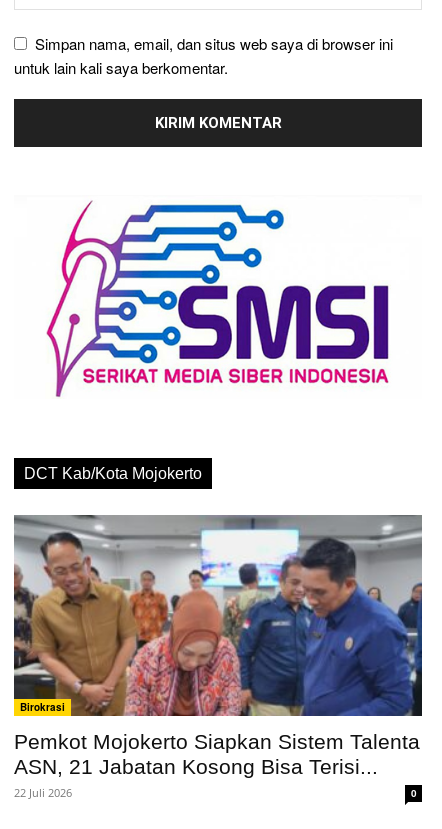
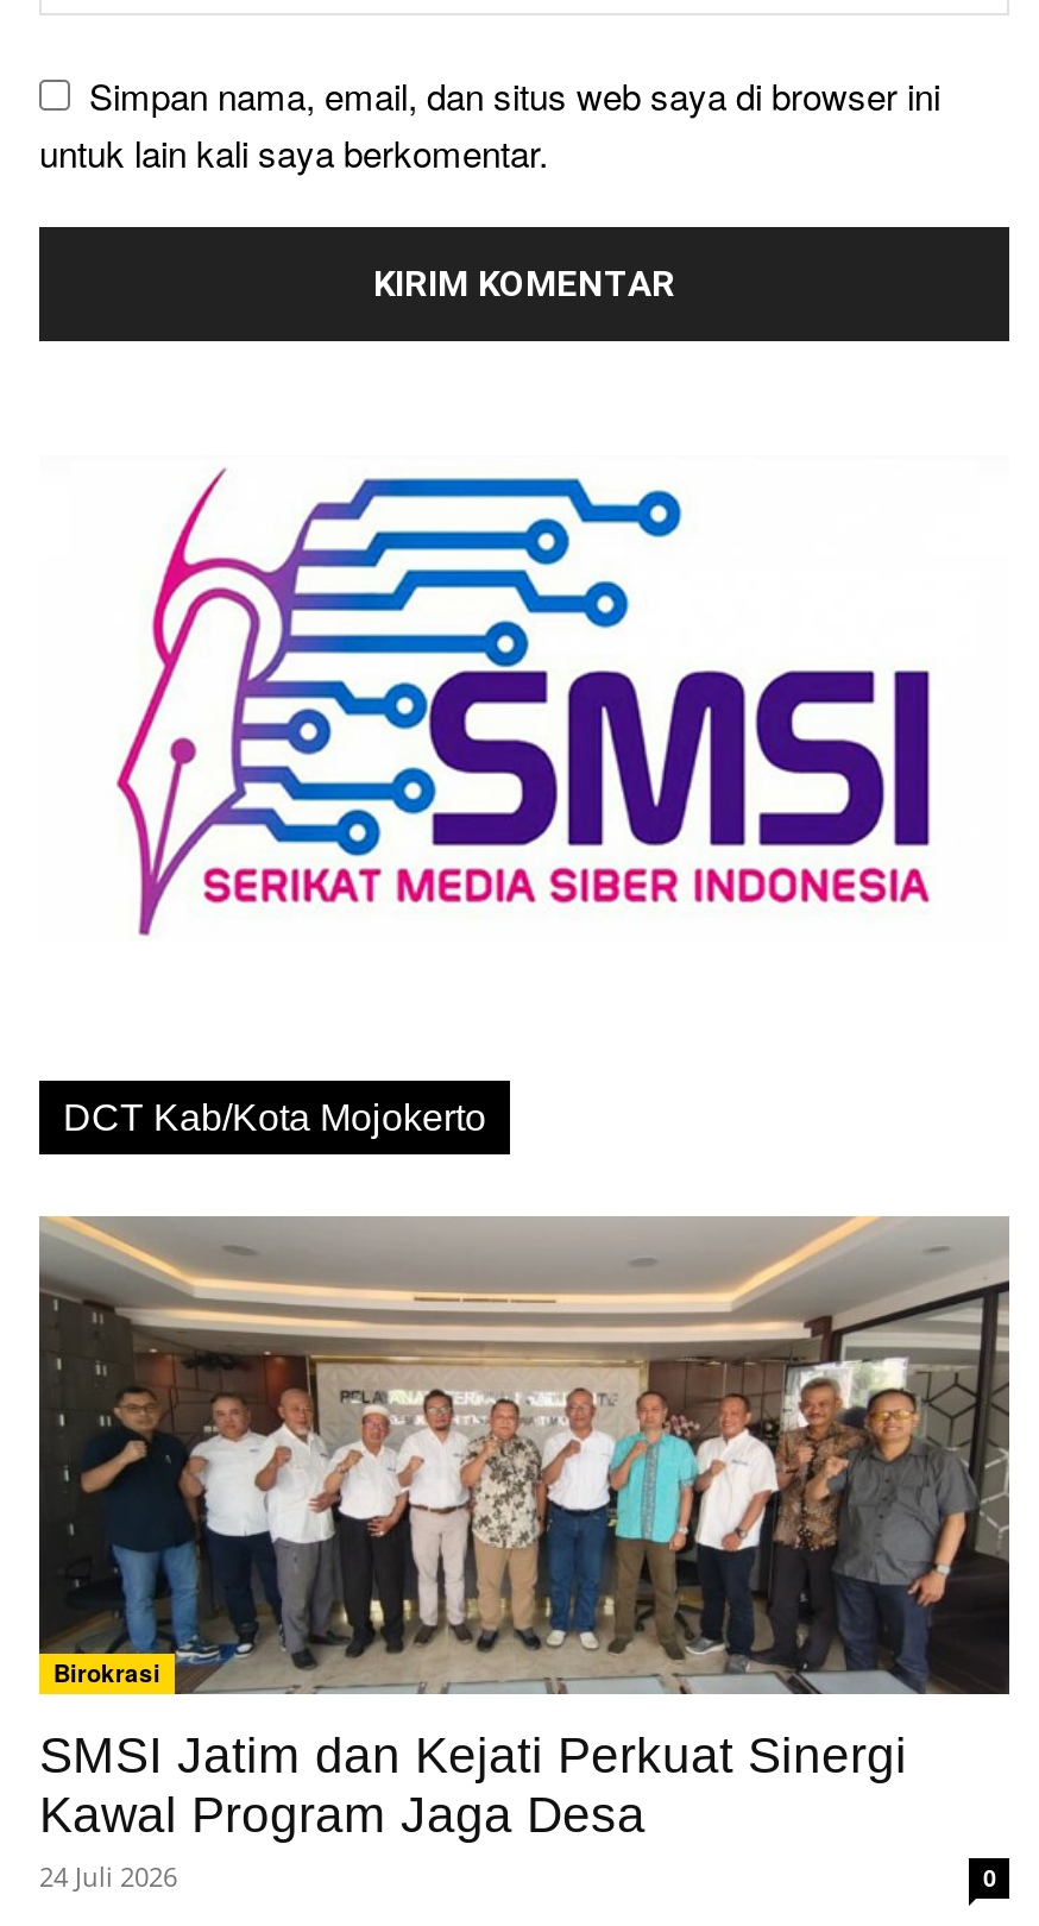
- [image]
- Pemkot Mojokerto Siapkan Sistem Talenta
- ASN, 21 Jabatan Kosong Bisa Terisi...
- 22 Juli 2026
+ [image]
+ SMSI Jatim dan Kejati Perkuat Sinergi
+ Kawal Program Jaga Desa
+ 24 Juli 2026
